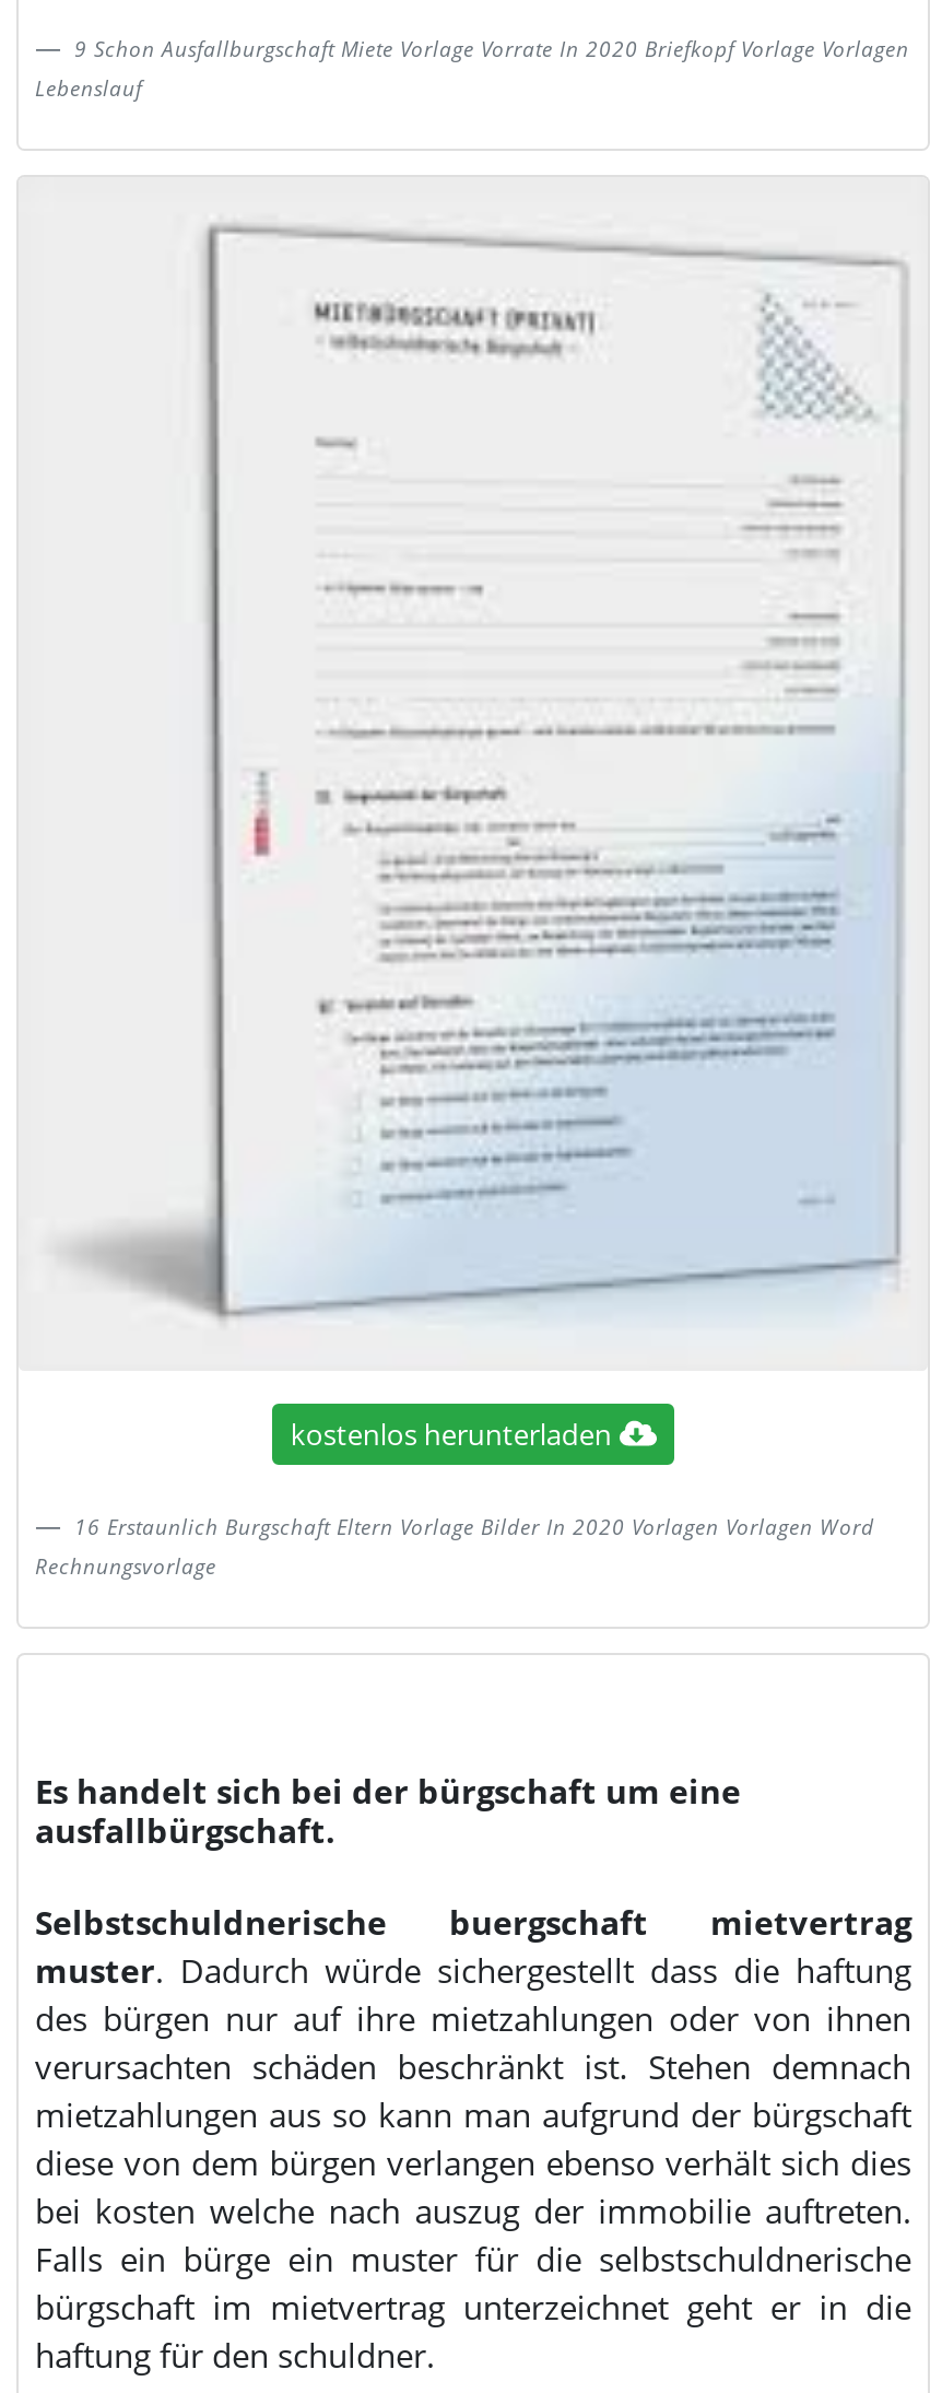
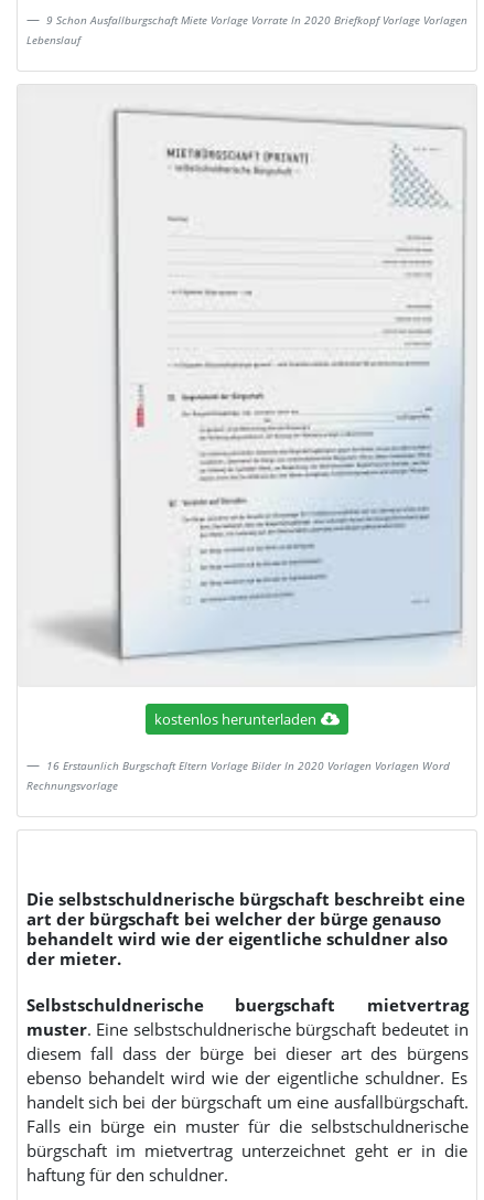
- Es handelt sich bei der bürgschaft um eine
- ausfallbürgschaft.
+ Die selbstschuldnerische bürgschaft beschreibt eine
+ art der bürgschaft bei welcher der bürge genauso
+ behandelt wird wie der eigentliche schuldner also
+ der mieter.

moved down: Selbstschuldnerische buergschaft mietvertrag

- muster. Dadurch würde sichergestellt dass die haftung
- des bürgen nur auf ihre mietzahlungen oder von ihnen
- verursachten schäden beschränkt ist. Stehen demnach
- mietzahlungen aus so kann man aufgrund der bürgschaft
- diese von dem bürgen verlangen ebenso verhält sich dies
- bei kosten welche nach auszug der immobilie auftreten.
+ muster. Eine selbstschuldnerische bürgschaft bedeutet in
+ diesem fall dass der bürge bei dieser art des bürgens
+ ebenso behandelt wird wie der eigentliche schuldner. Es
+ handelt sich bei der bürgschaft um eine ausfallbürgschaft.
